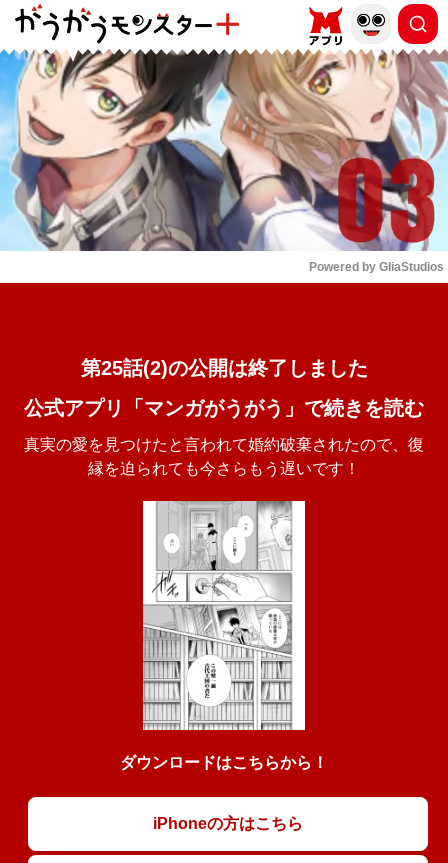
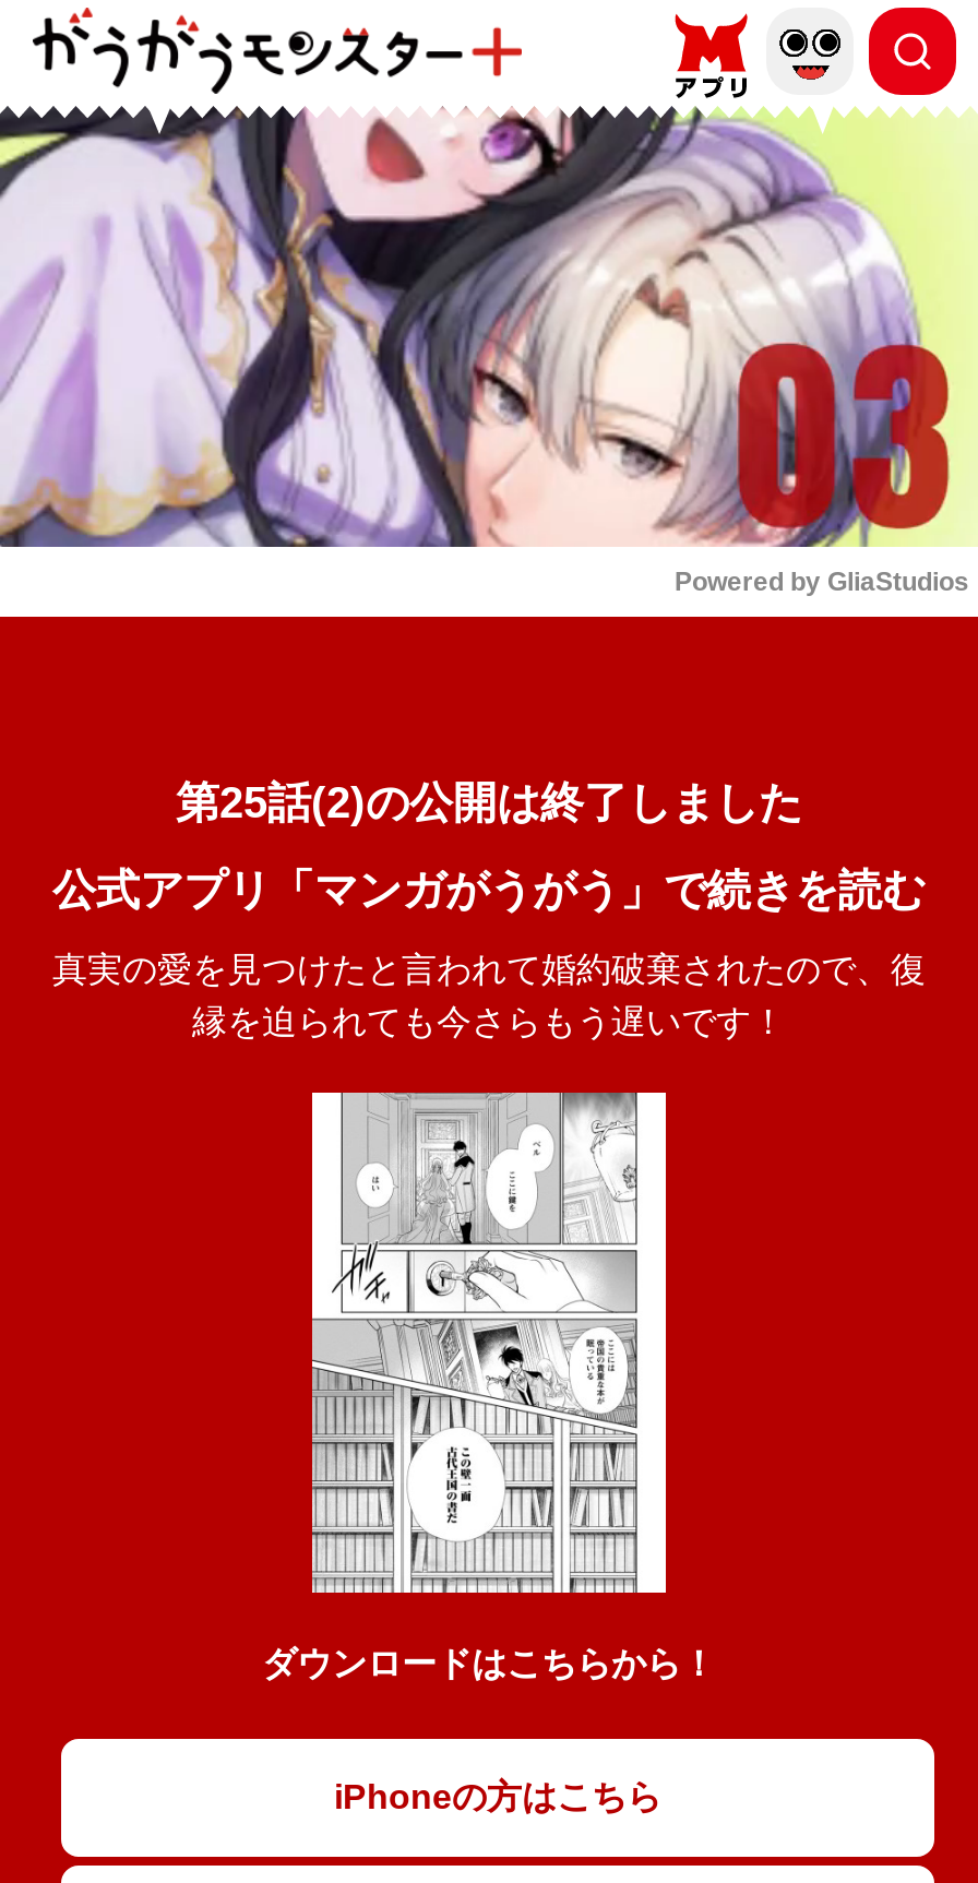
- [image]
+ [image]
